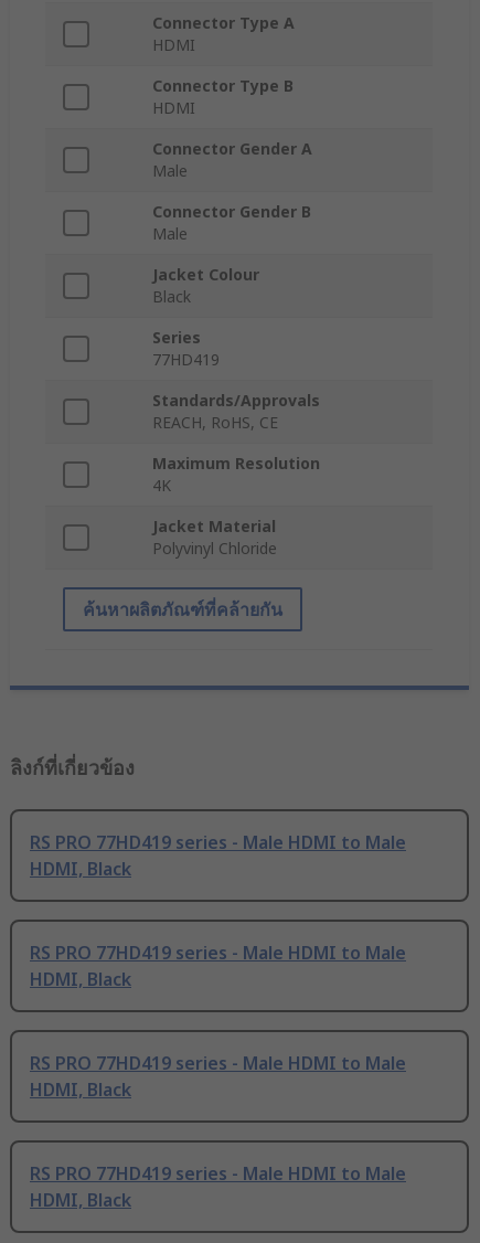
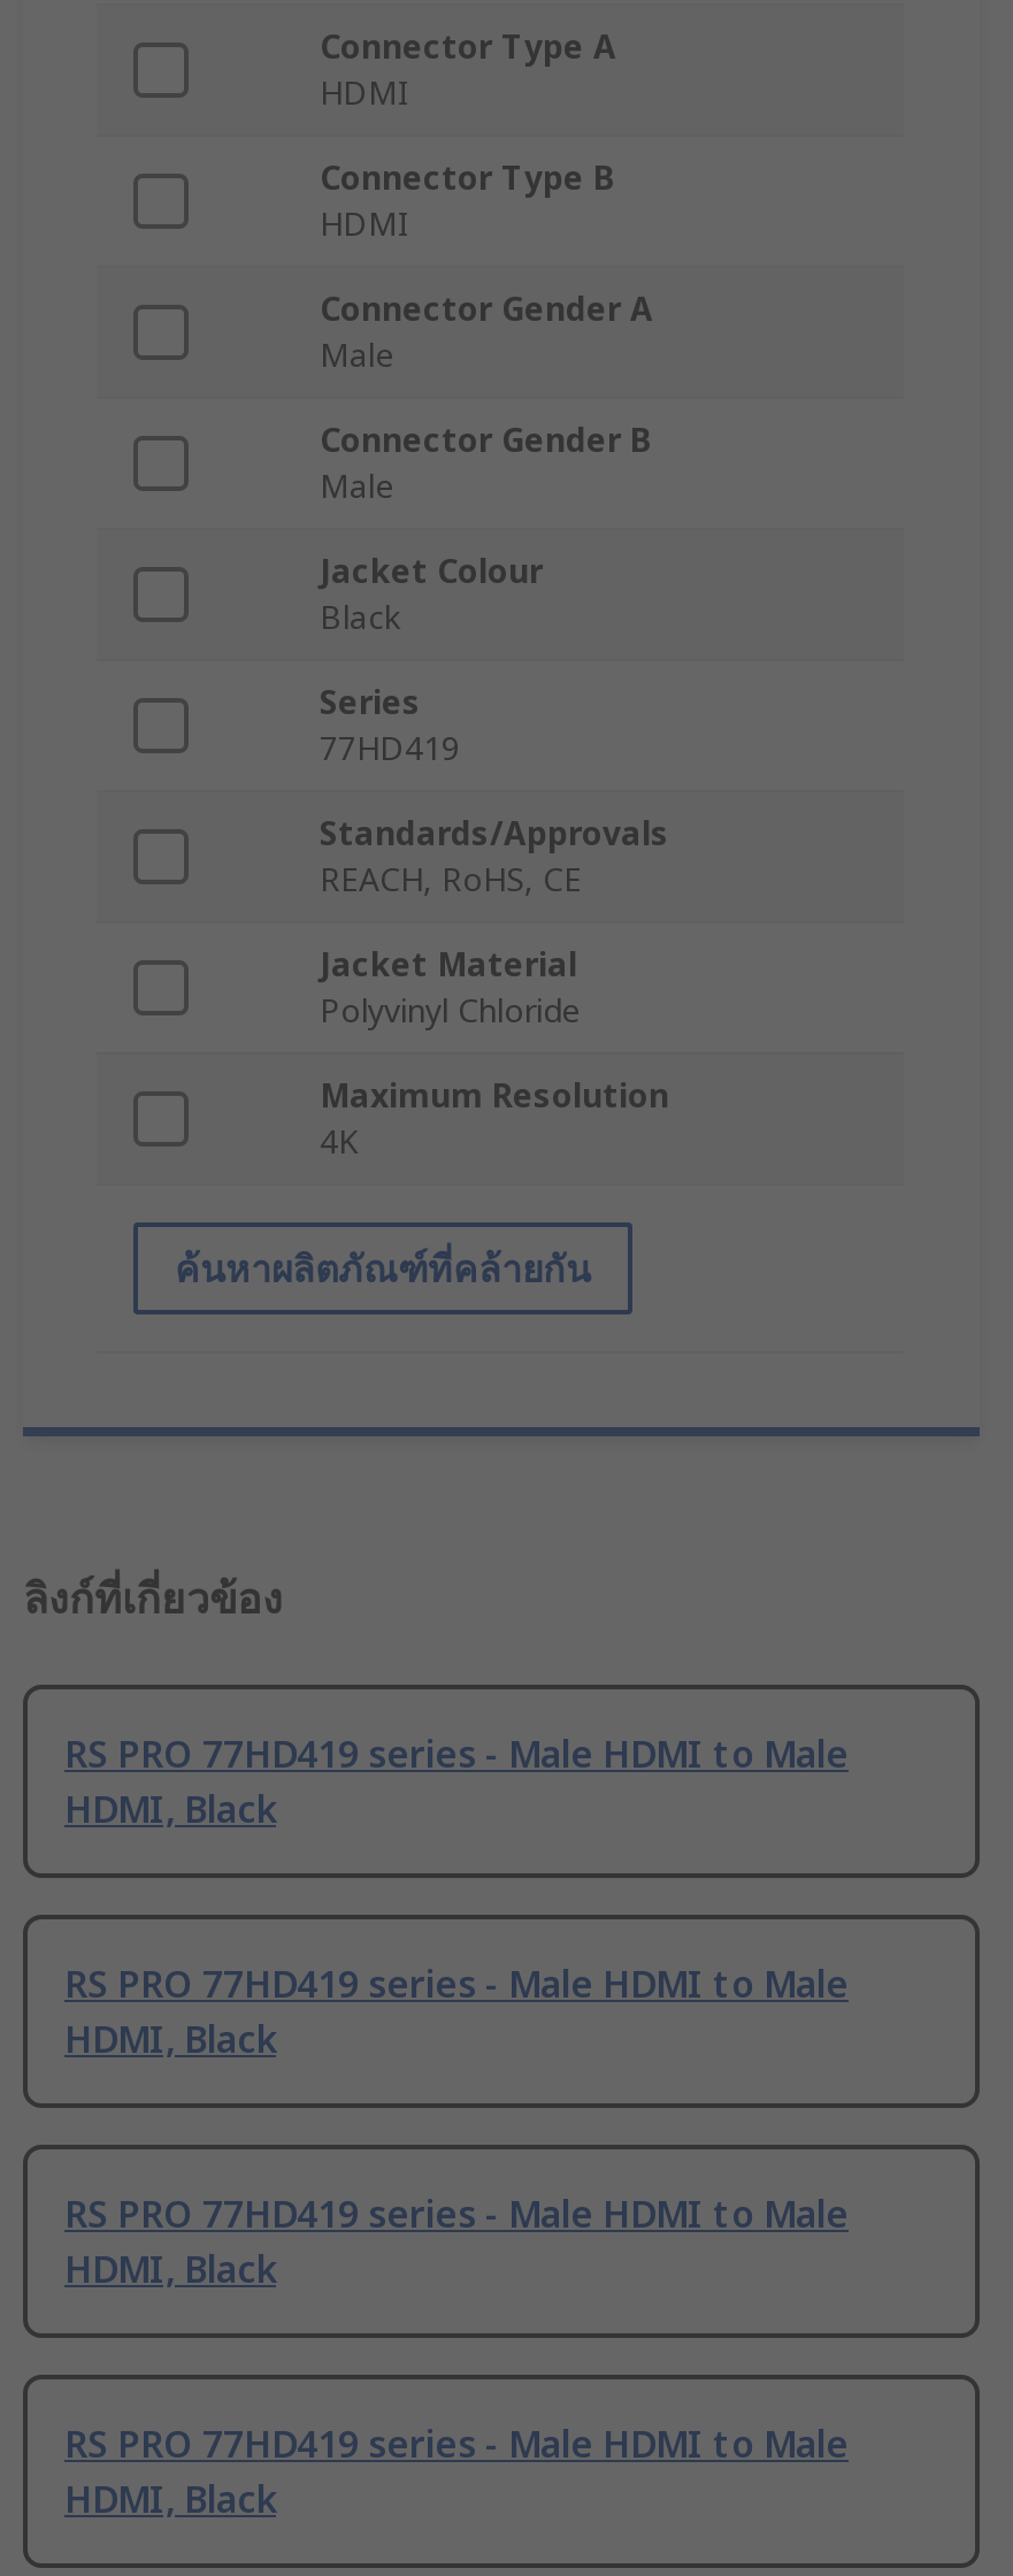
moved down: Maximum Resolution | 4K

moved up: Jacket Material | Polyvinyl Chloride
